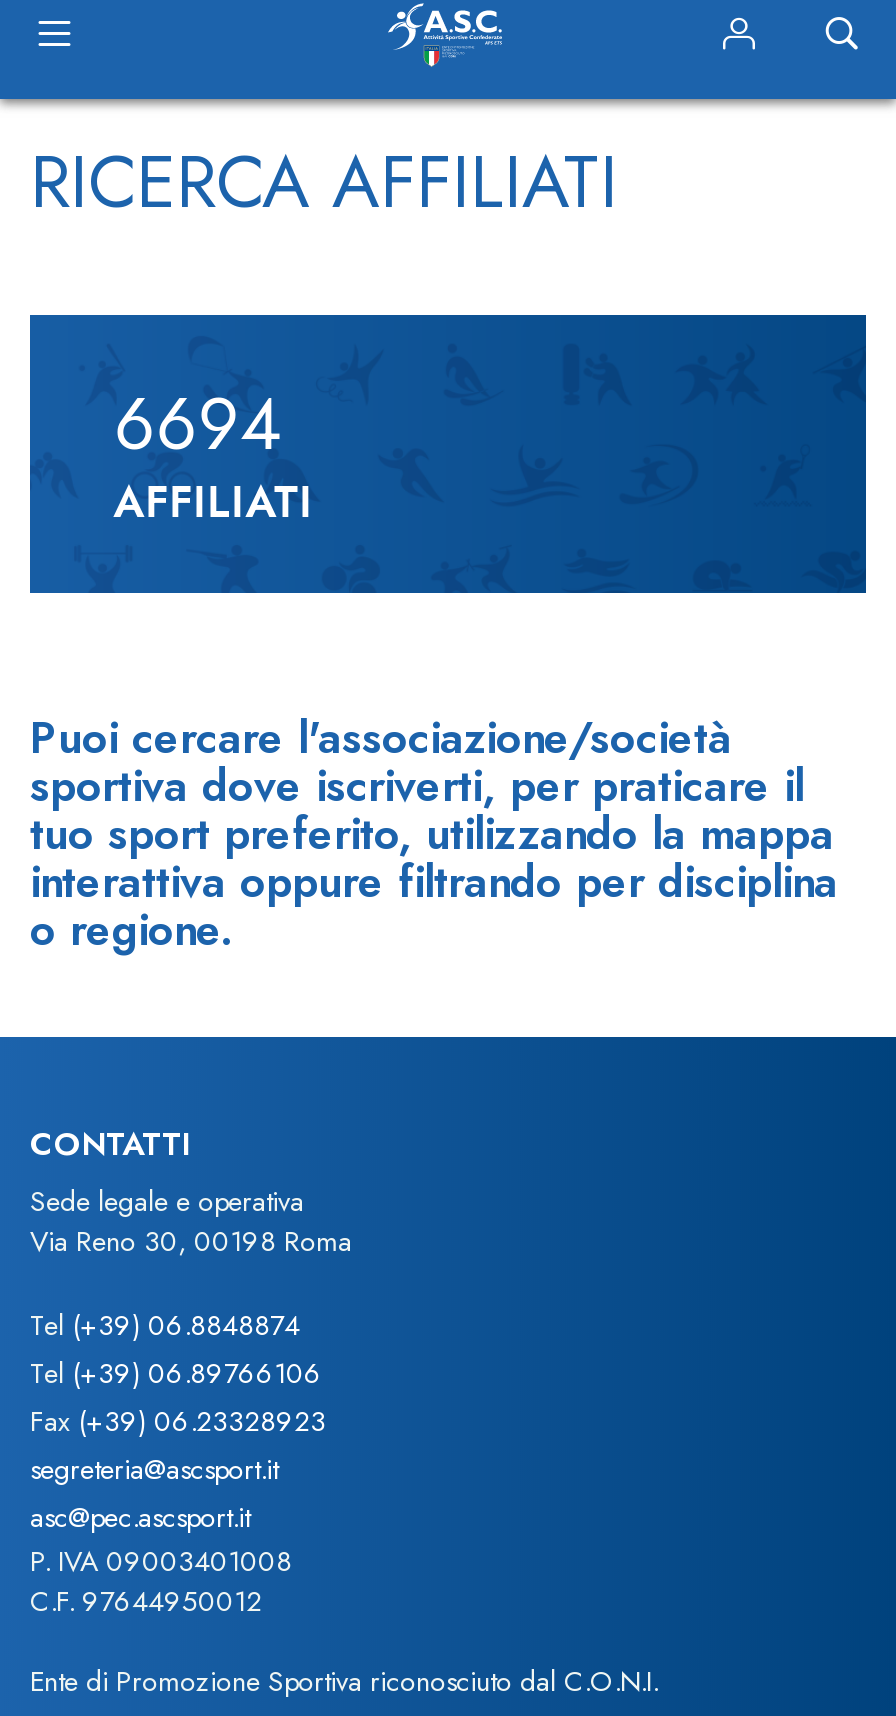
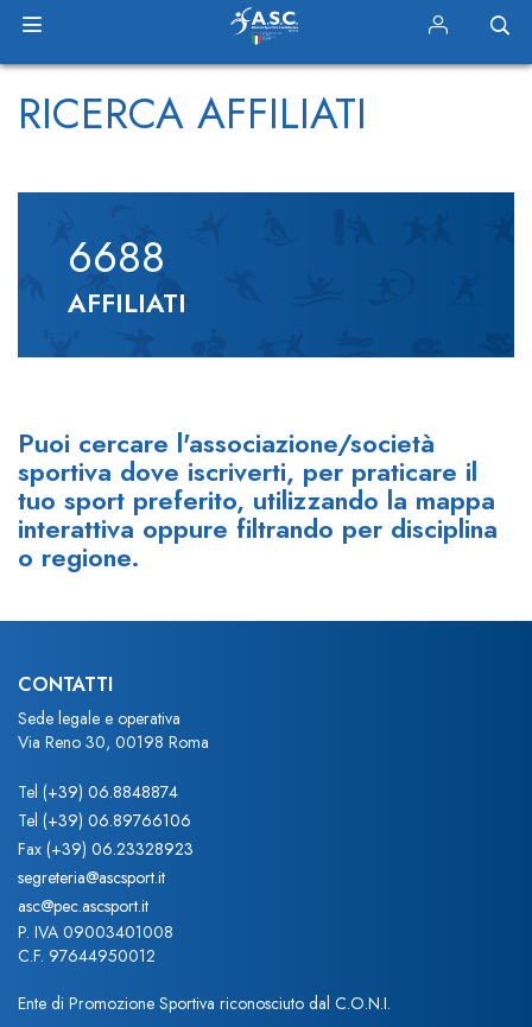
- 6694
+ 6688
